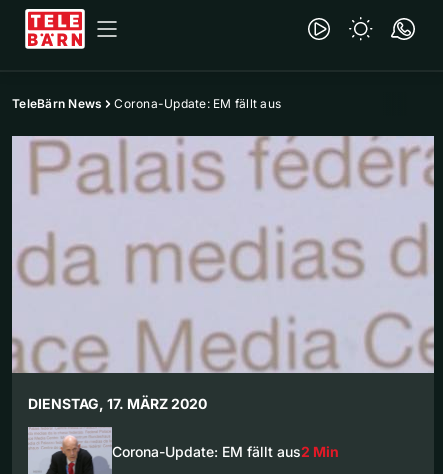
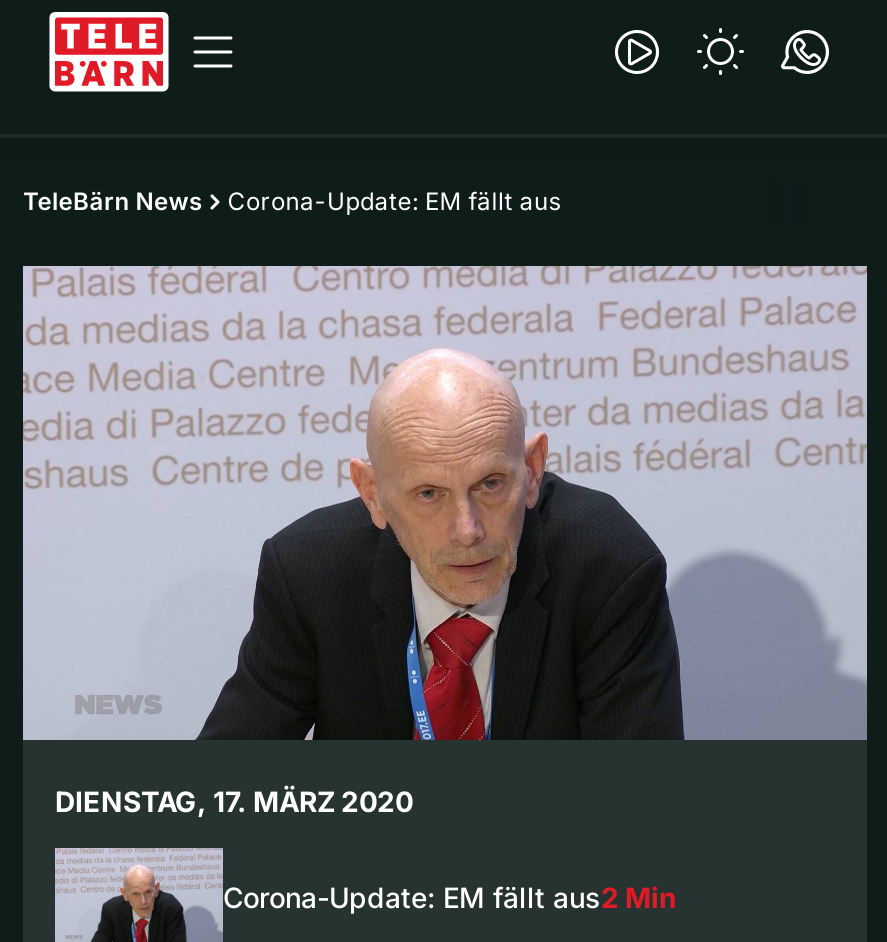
- [image]
+ [image]
